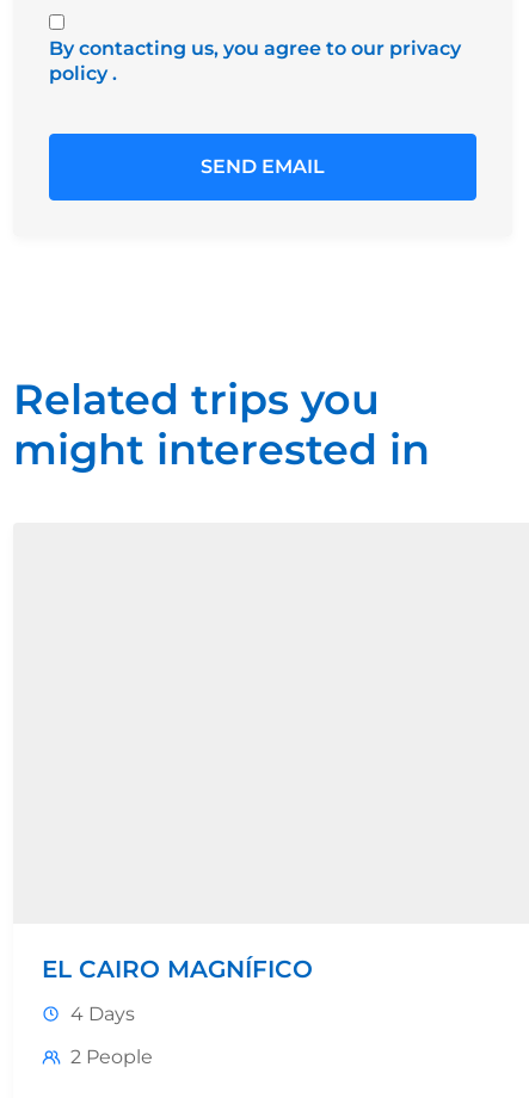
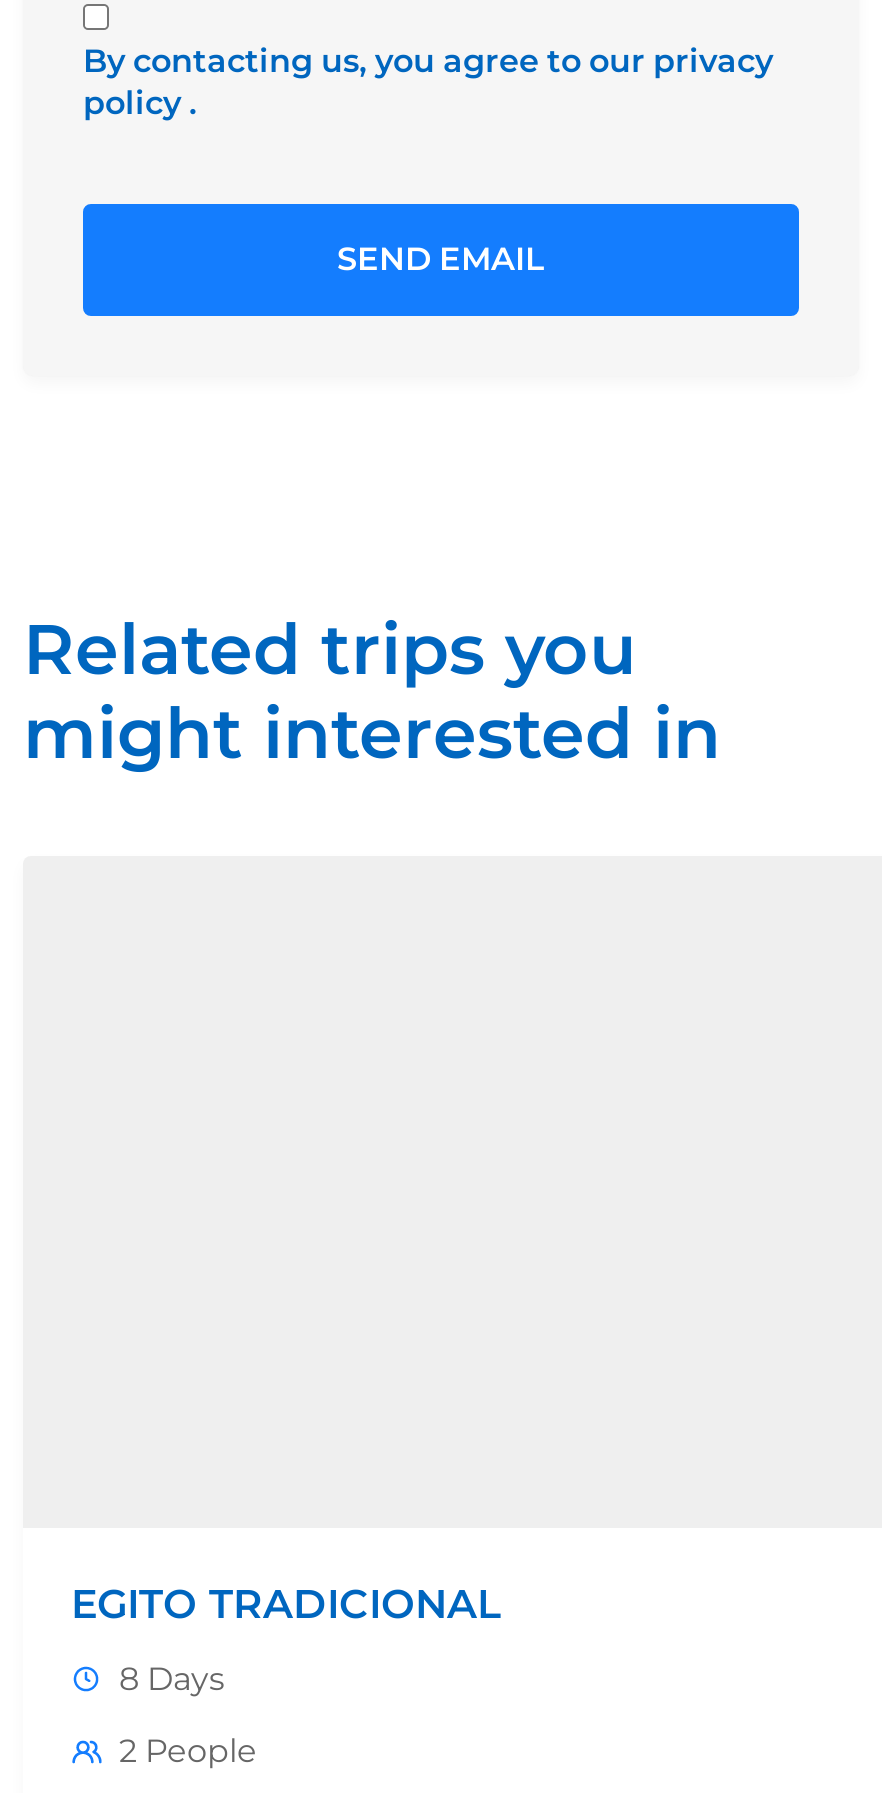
- EL CAIRO MAGNÍFICO
+ EGITO TRADICIONAL

- 4 Days
+ 8 Days
